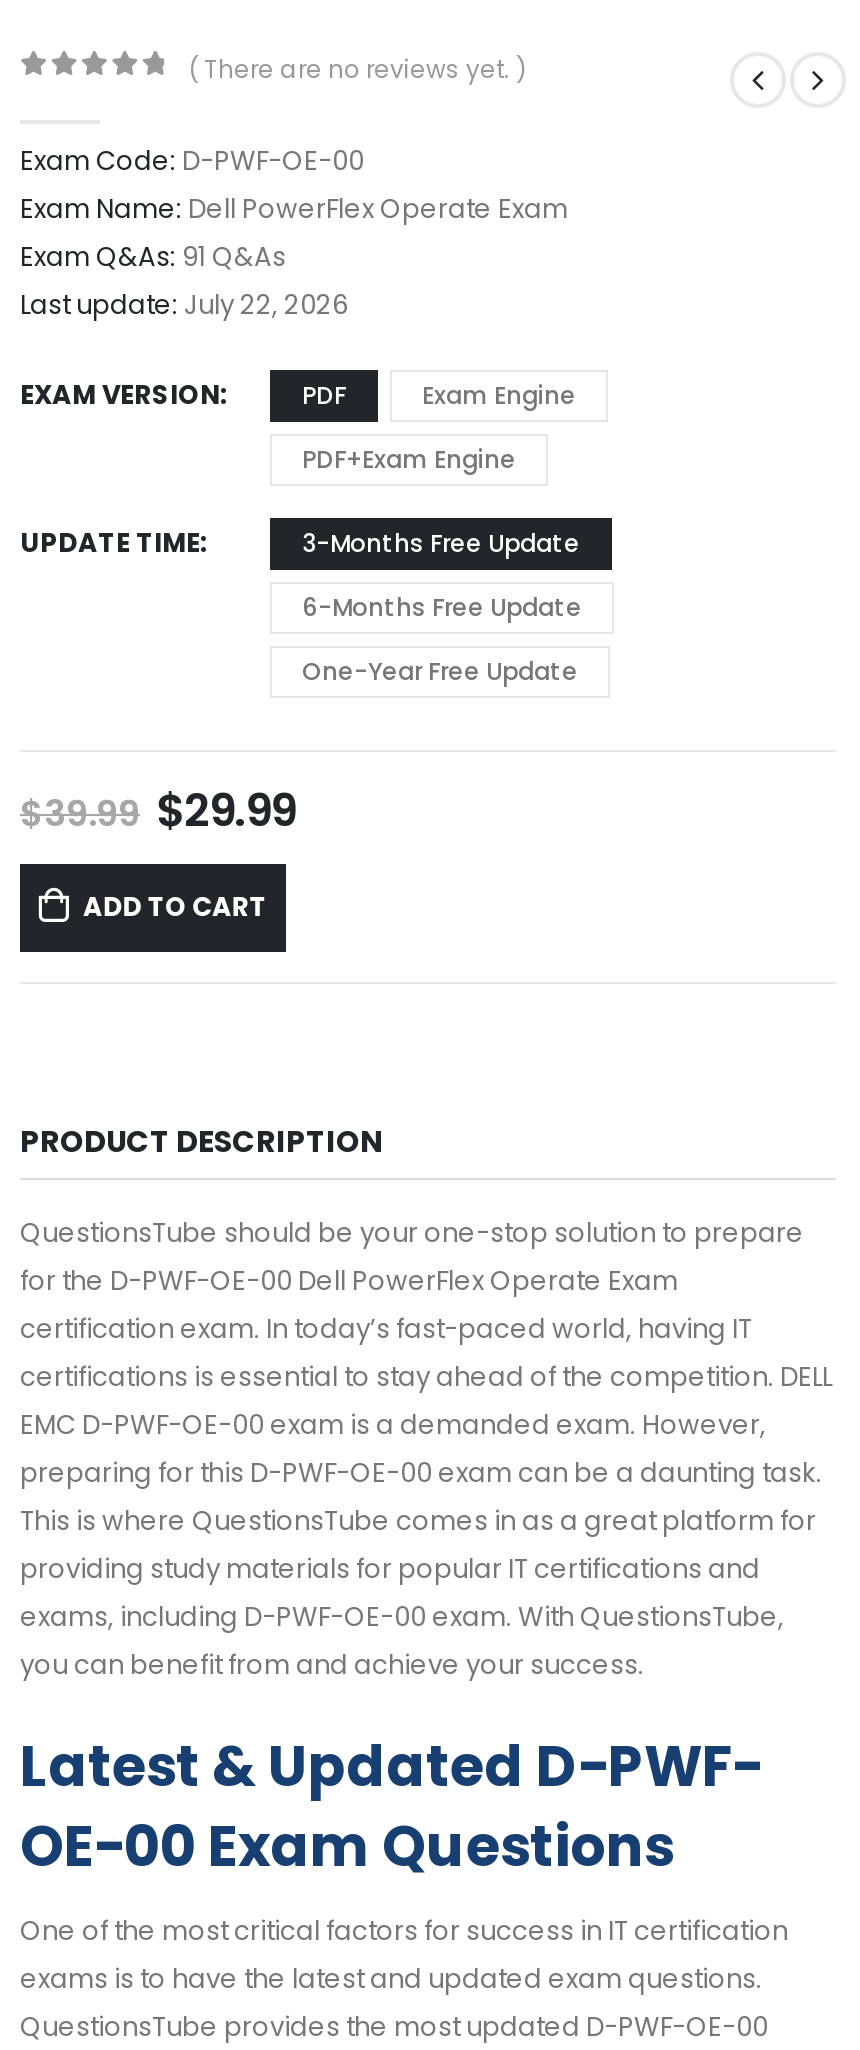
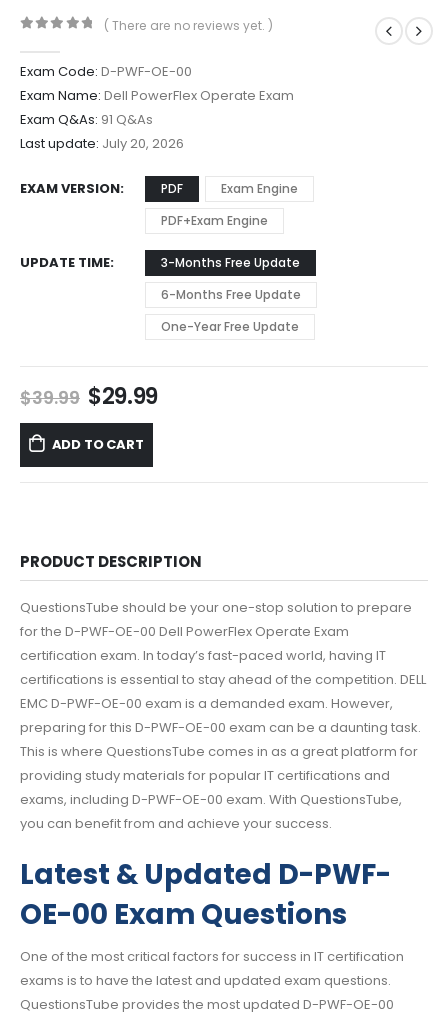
- Last update: July 22, 2026
+ Last update: July 20, 2026
